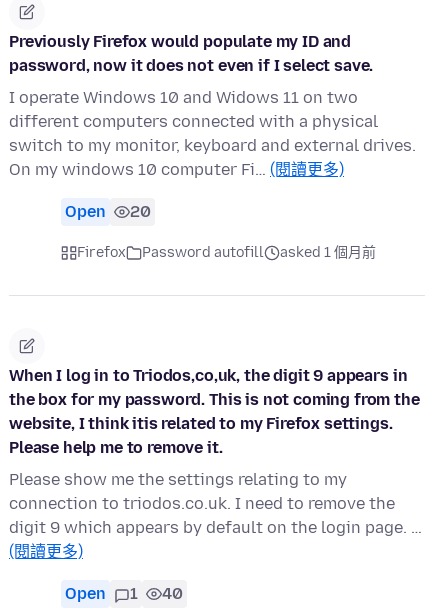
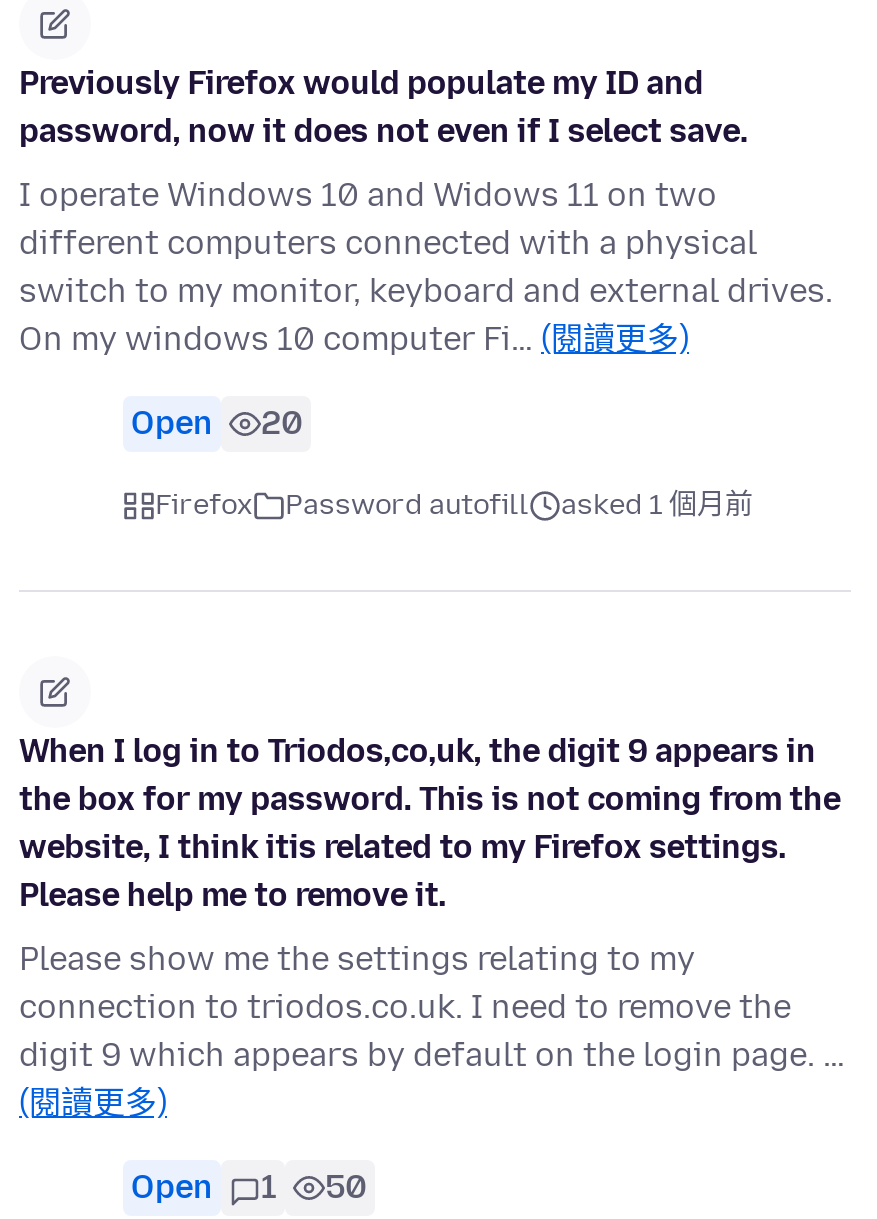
- Open 1 40
+ Open 1 50
